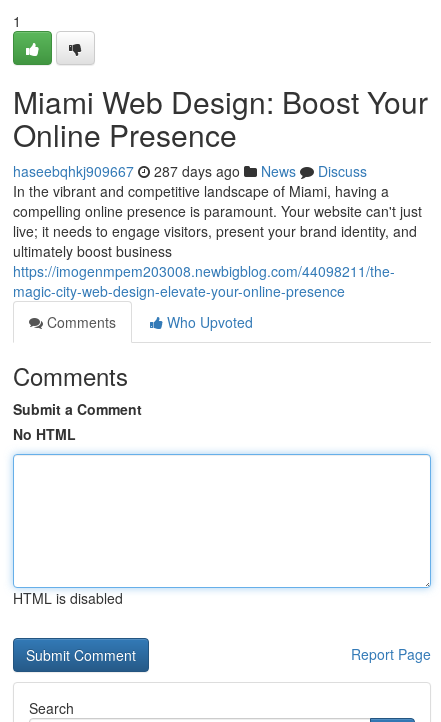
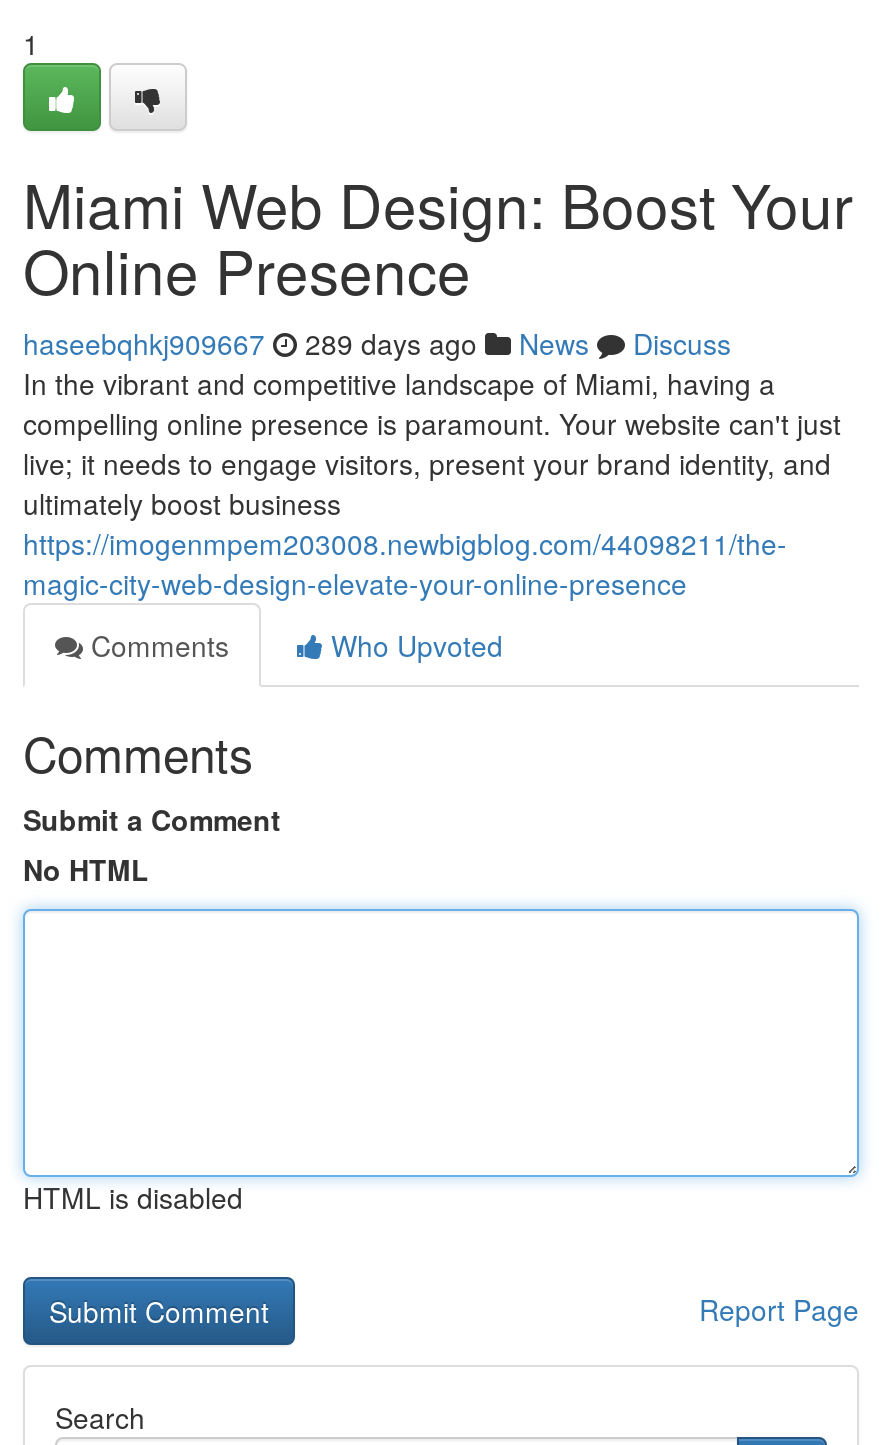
- haseebqhkj909667 287 days ago News Discuss
+ haseebqhkj909667 289 days ago News Discuss
